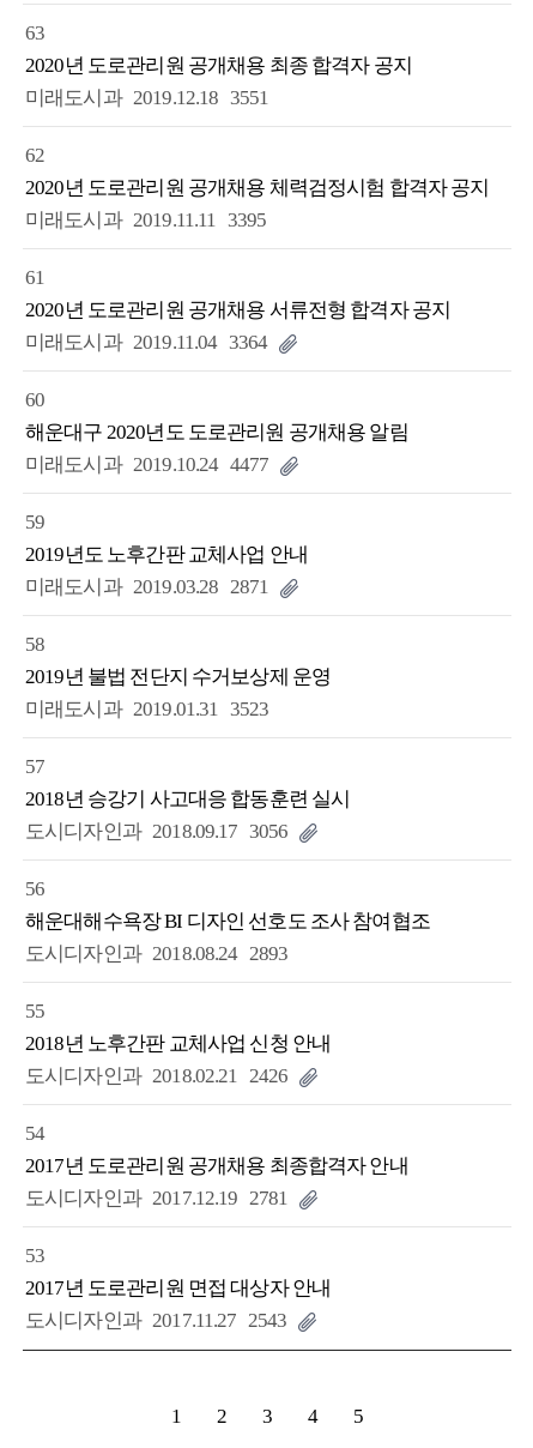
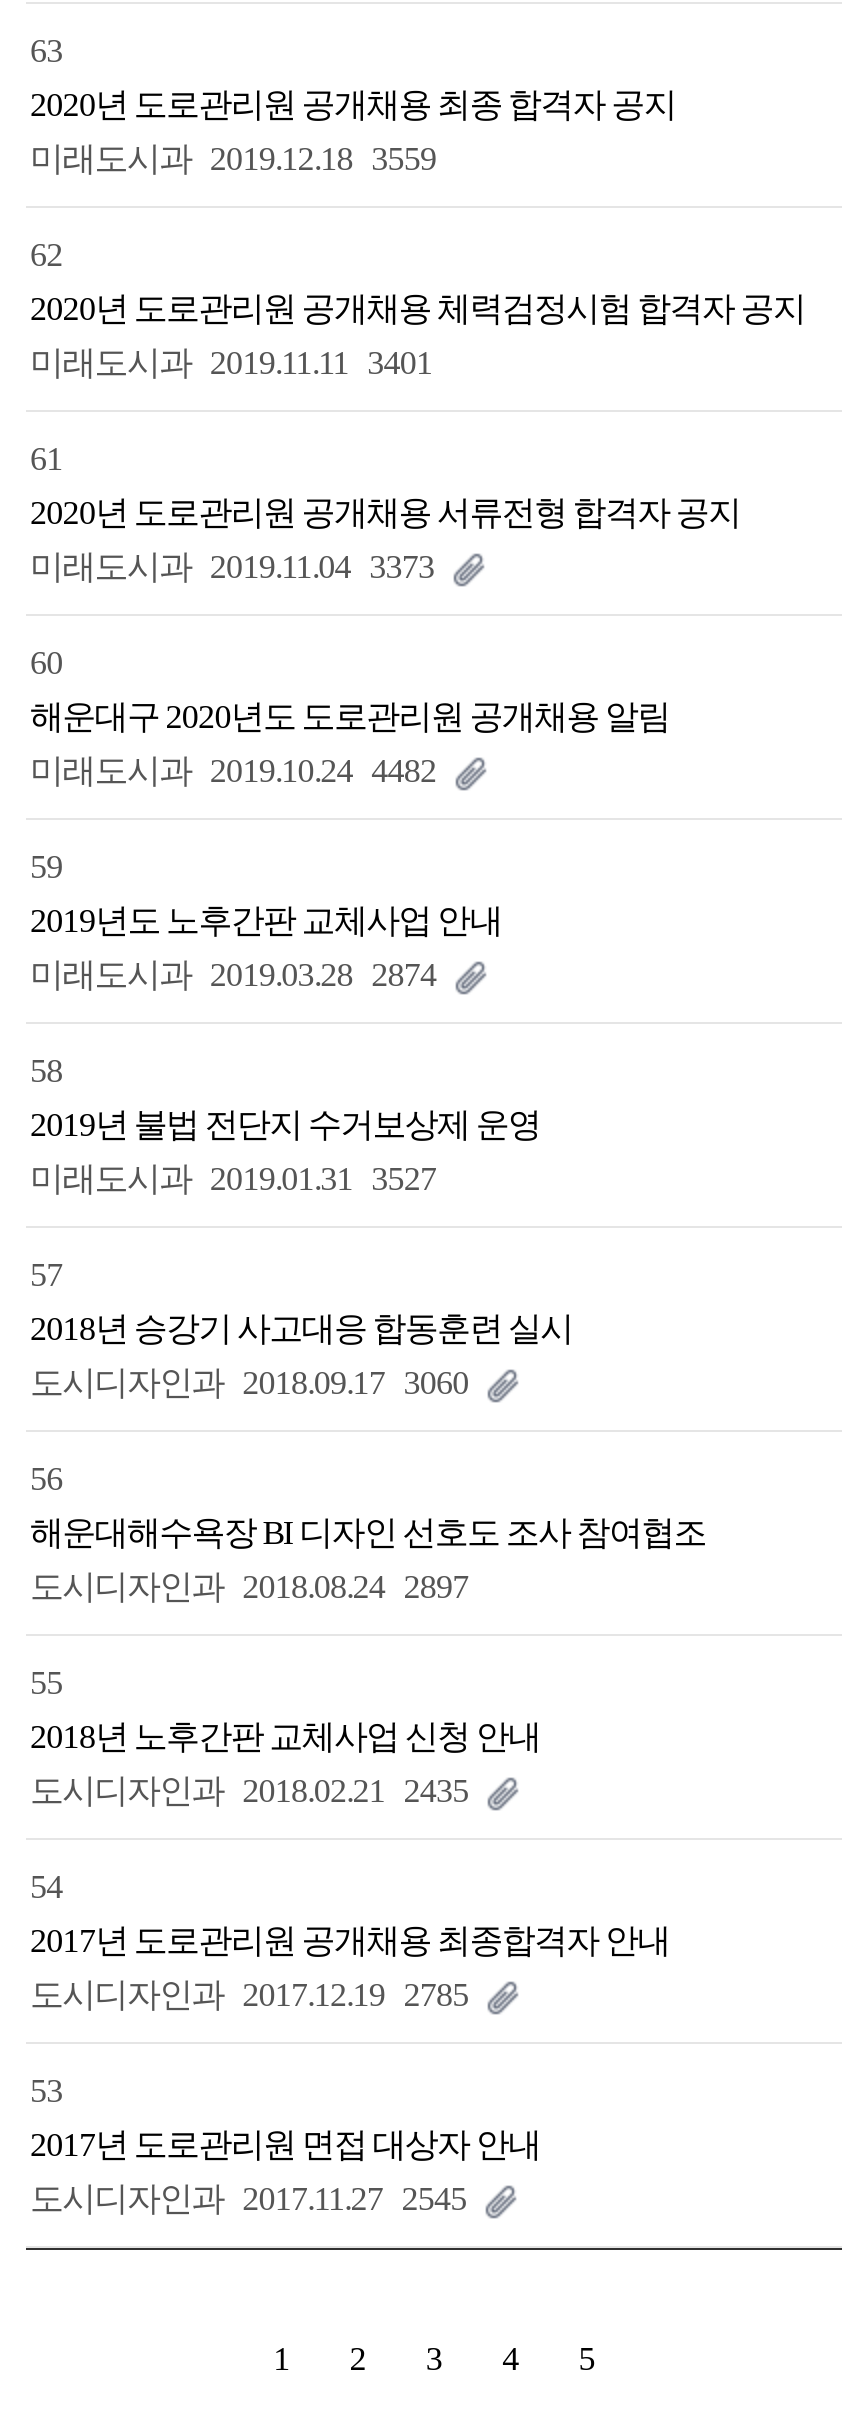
- 미래도시과 2019.12.18 3551
+ 미래도시과 2019.12.18 3559

- 미래도시과 2019.11.11 3395
+ 미래도시과 2019.11.11 3401

- 미래도시과 2019.11.04 3364
+ 미래도시과 2019.11.04 3373

- 미래도시과 2019.10.24 4477
+ 미래도시과 2019.10.24 4482

- 미래도시과 2019.03.28 2871
+ 미래도시과 2019.03.28 2874

- 미래도시과 2019.01.31 3523
+ 미래도시과 2019.01.31 3527

- 도시디자인과 2018.09.17 3056
+ 도시디자인과 2018.09.17 3060

- 도시디자인과 2018.08.24 2893
+ 도시디자인과 2018.08.24 2897

- 도시디자인과 2018.02.21 2426
+ 도시디자인과 2018.02.21 2435

- 도시디자인과 2017.12.19 2781
+ 도시디자인과 2017.12.19 2785

- 도시디자인과 2017.11.27 2543
+ 도시디자인과 2017.11.27 2545
